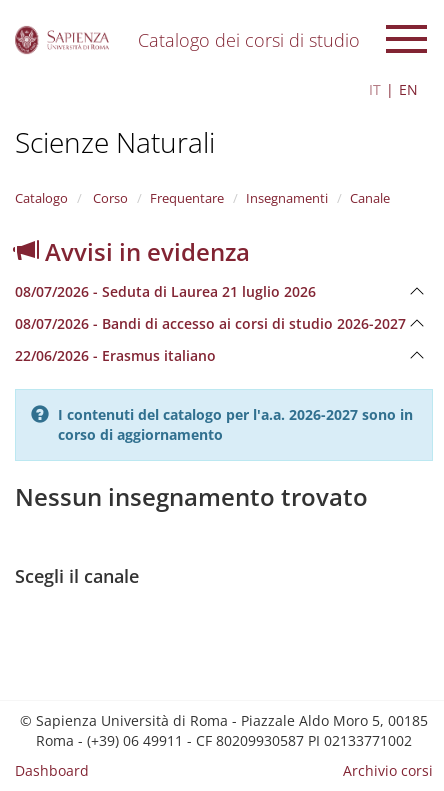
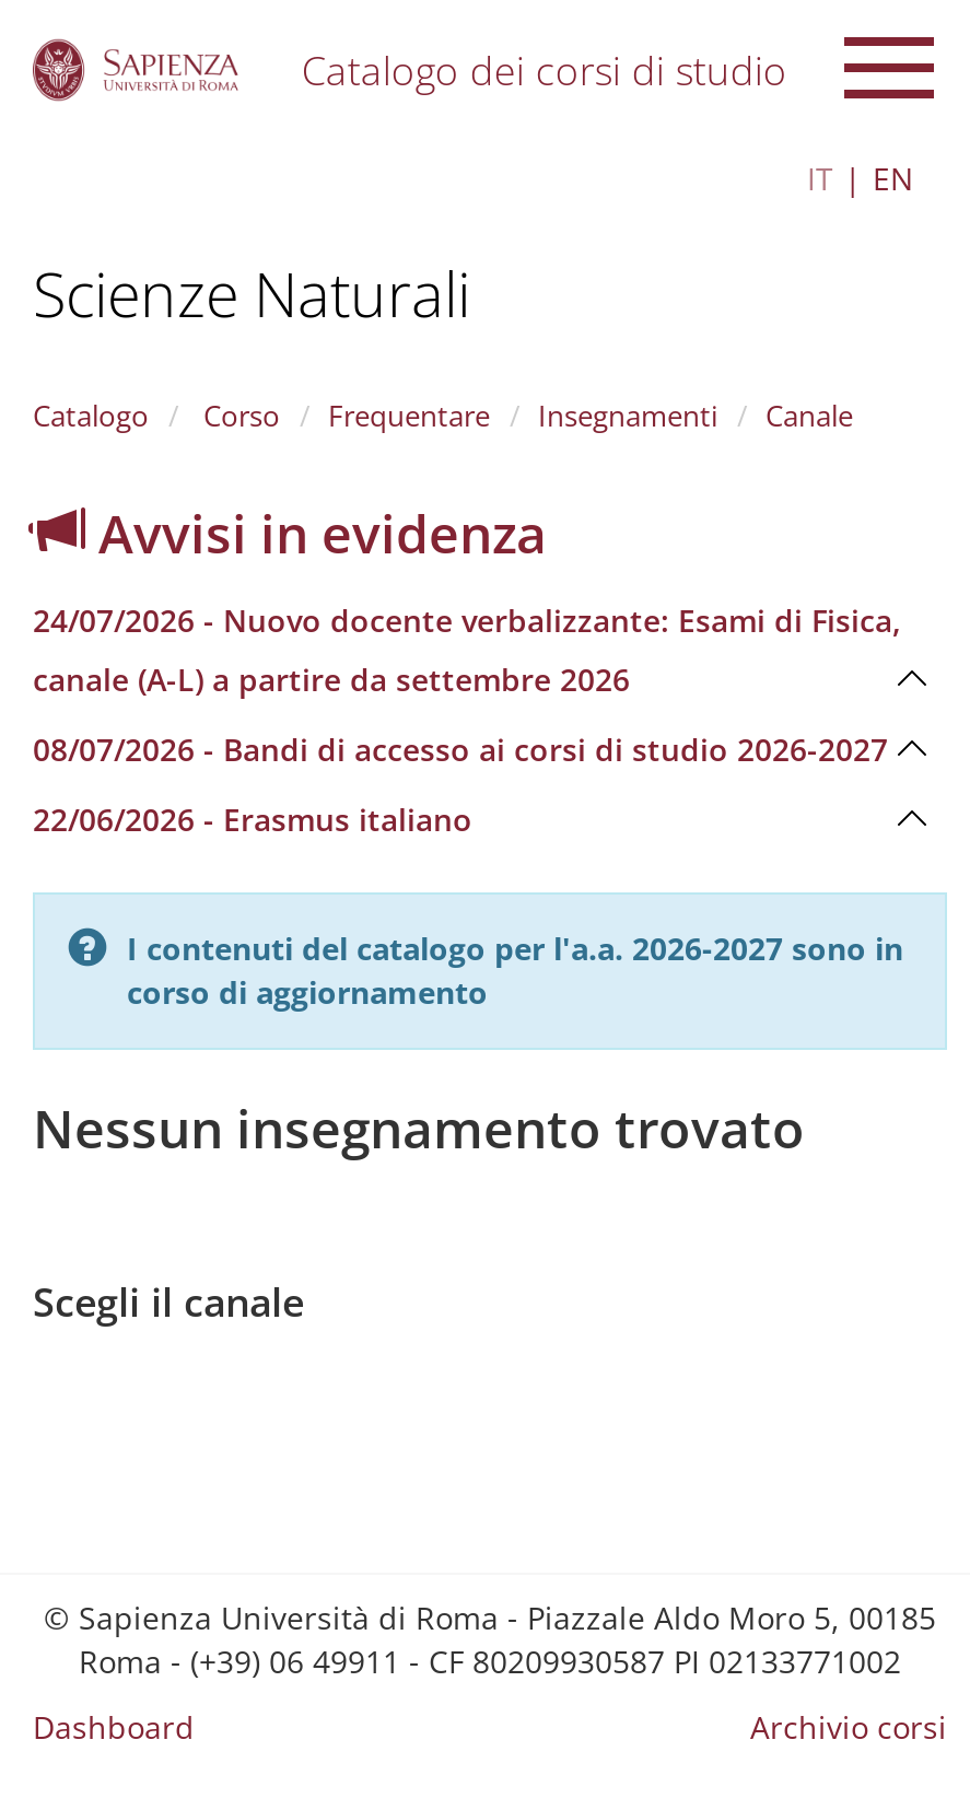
- 08/07/2026 - Seduta di Laurea 21 luglio 2026
+ 24/07/2026 - Nuovo docente verbalizzante: Esami di Fisica,
+ canale (A-L) a partire da settembre 2026
